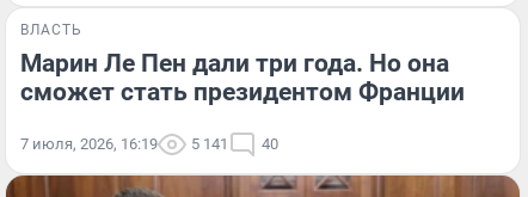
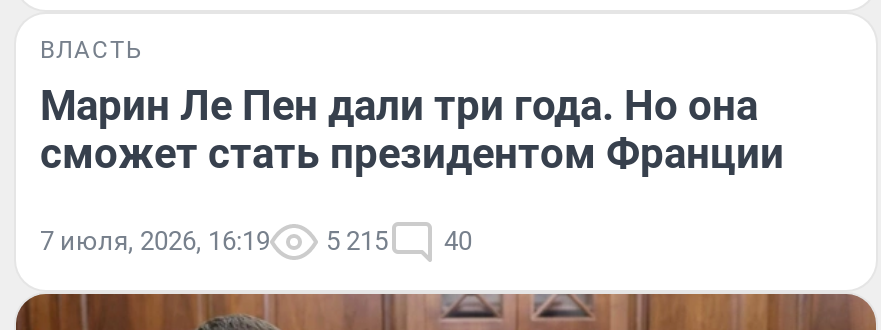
- 7 июля, 2026, 16:19 5 141 40
+ 7 июля, 2026, 16:19 5 215 40
